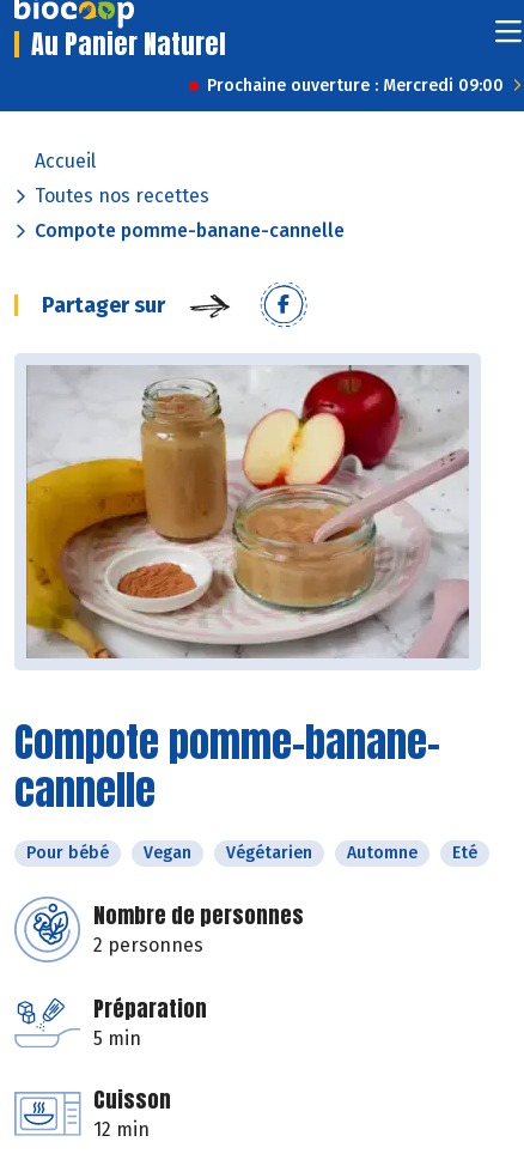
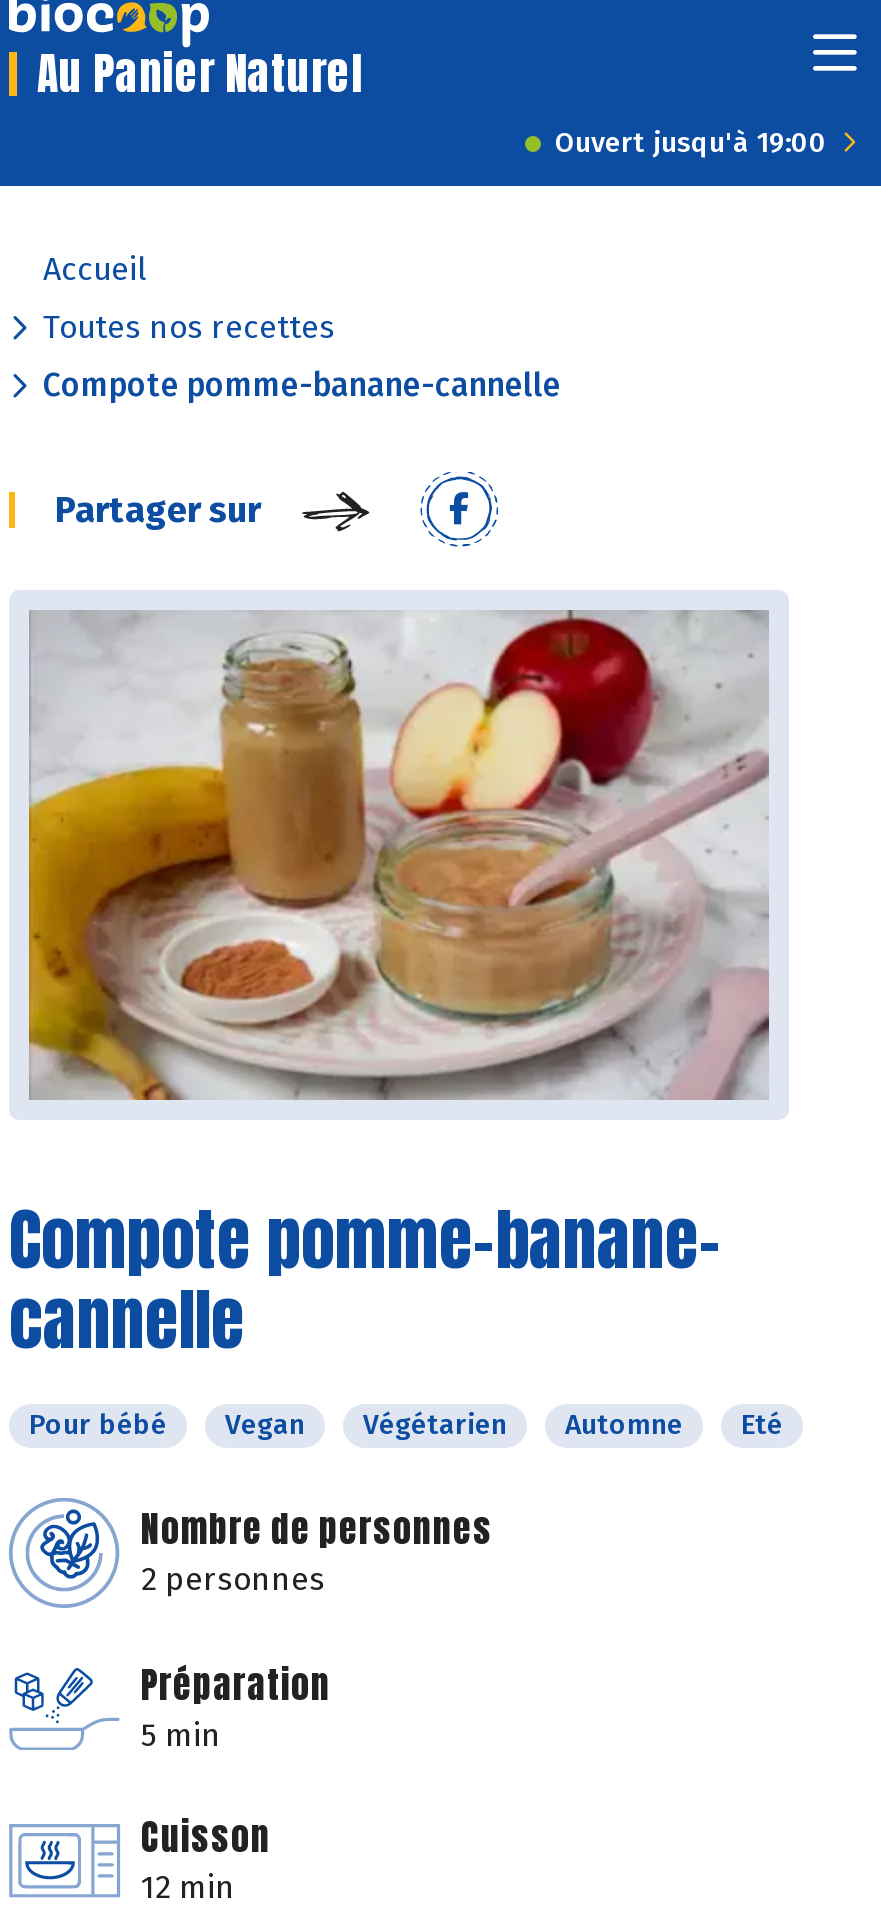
- Prochaine ouverture : Mercredi 09:00
+ Ouvert jusqu'à 19:00
